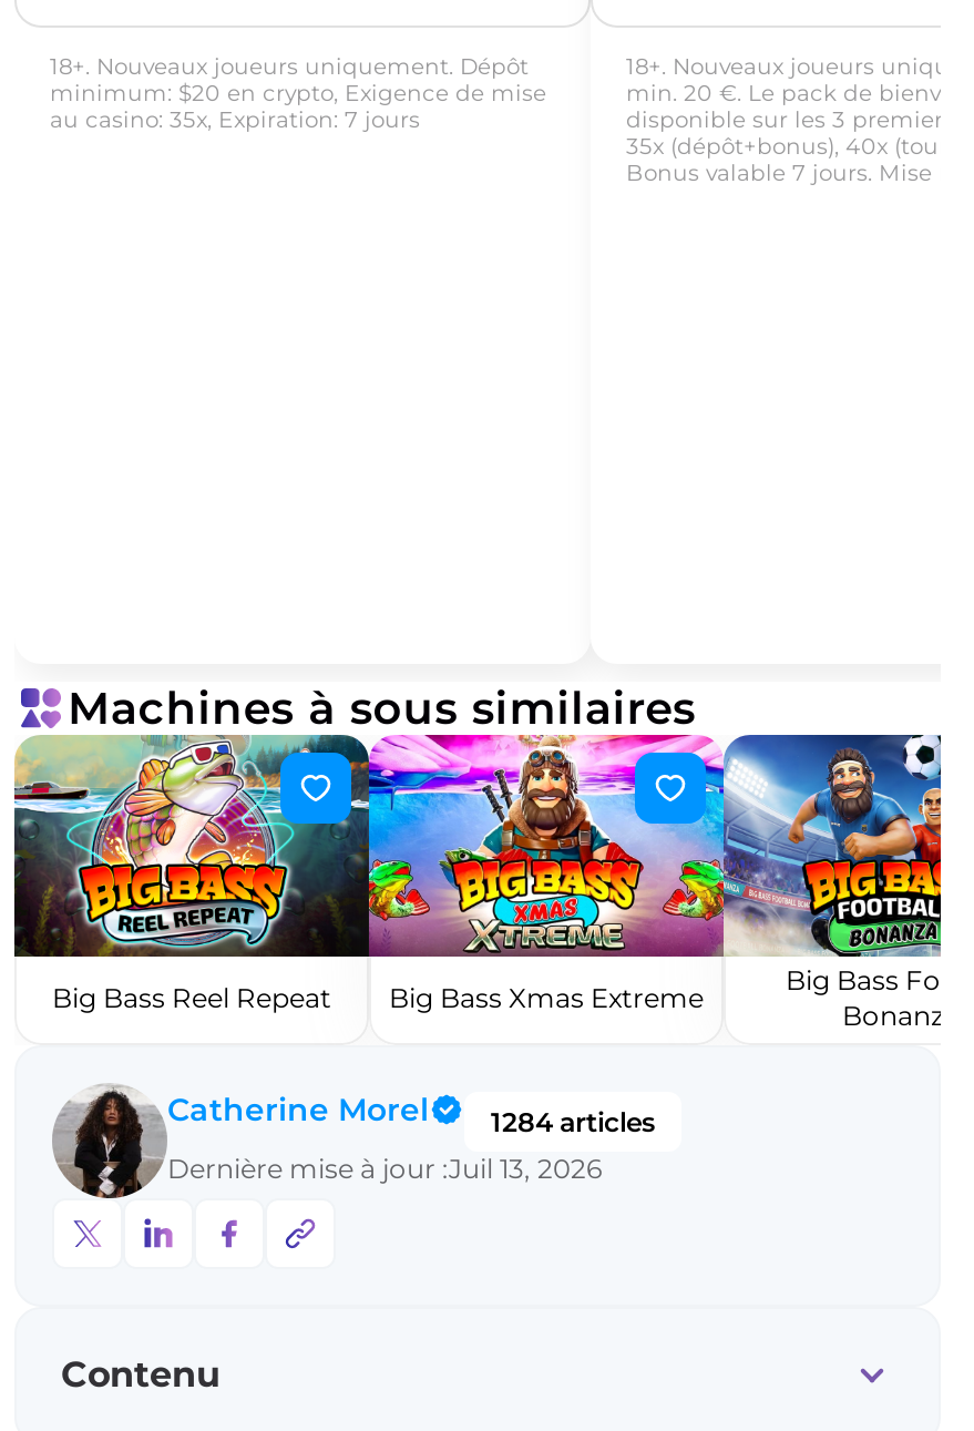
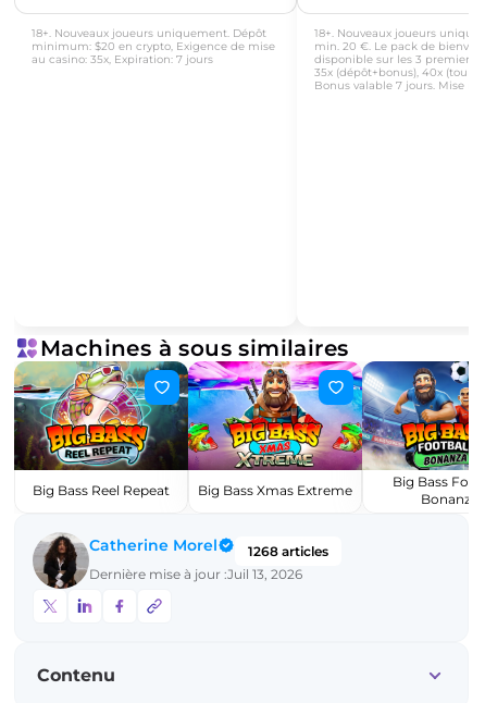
- Catherine Morel 1284 articles
+ Catherine Morel 1268 articles
